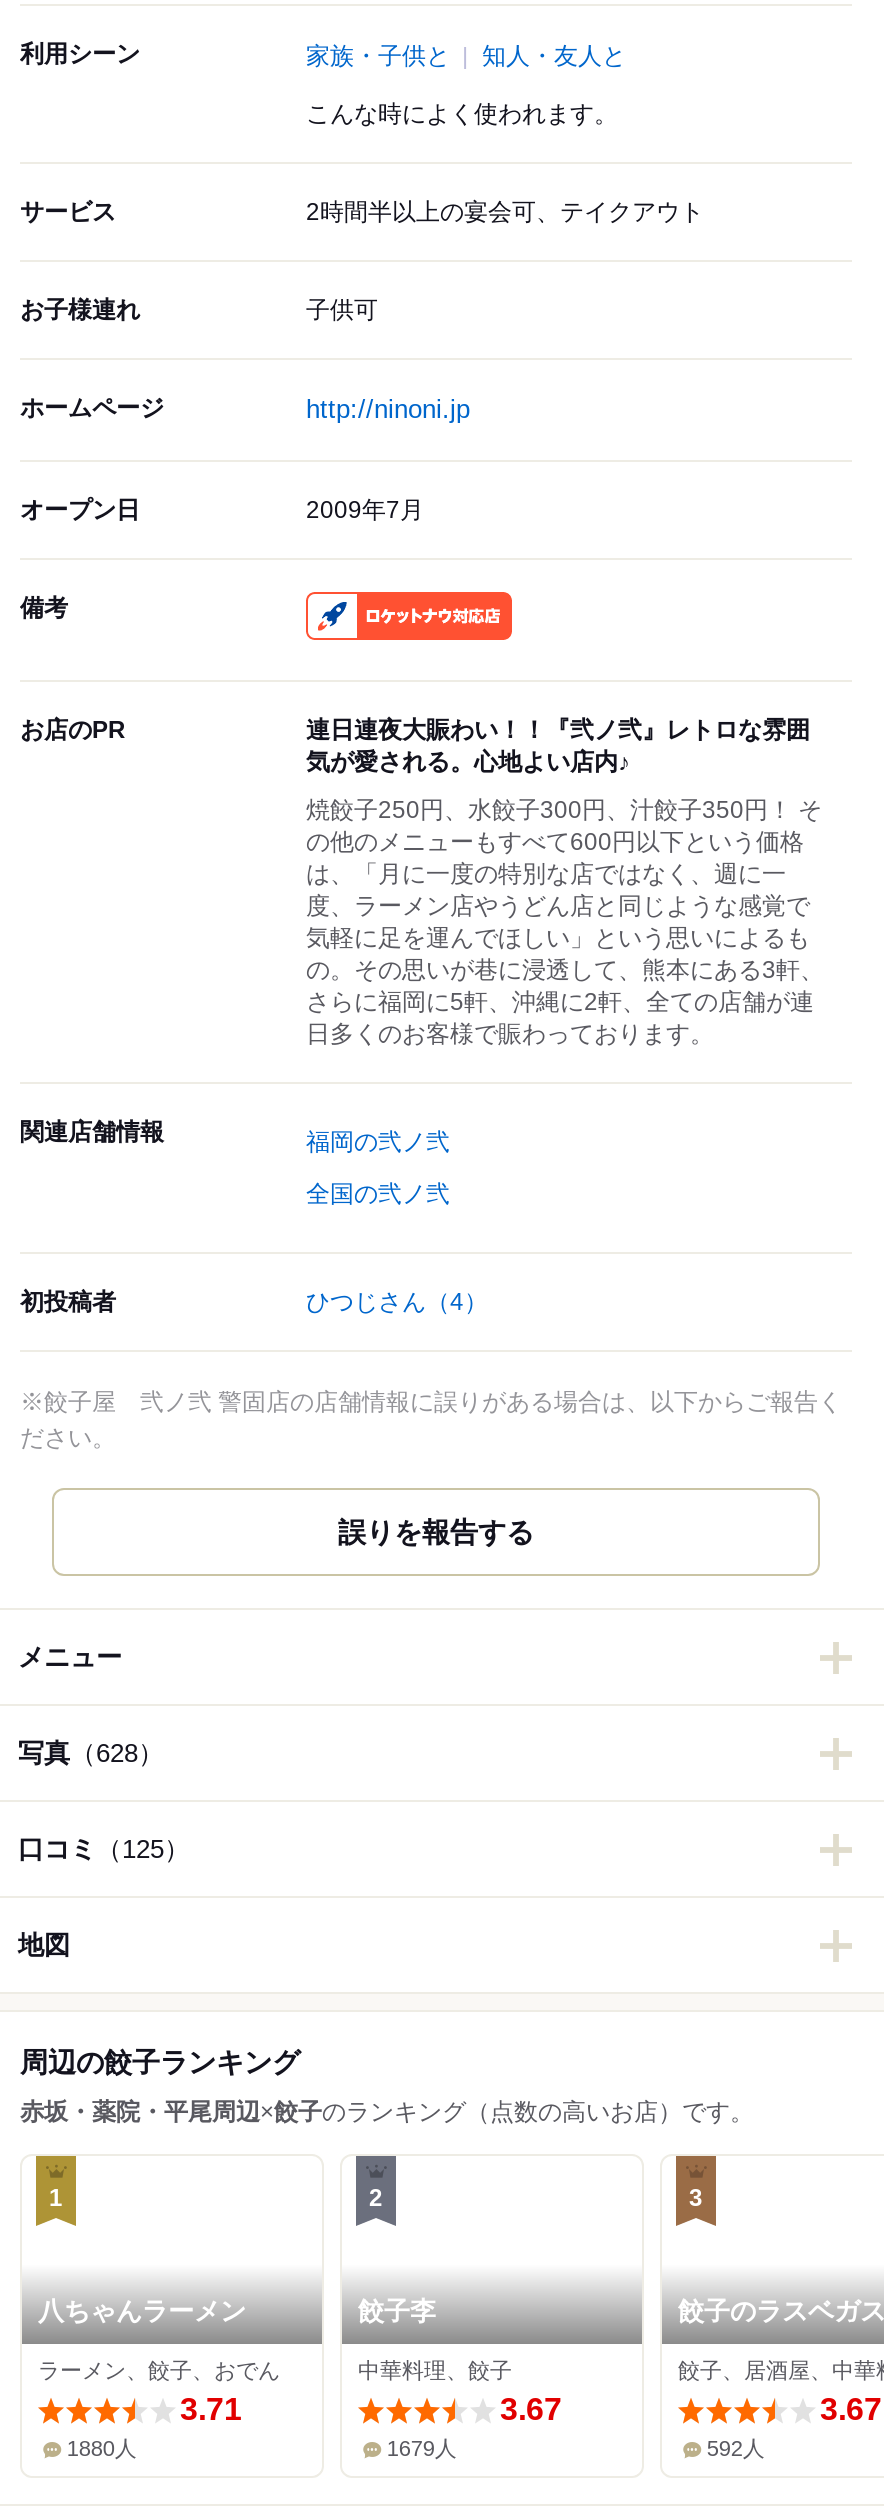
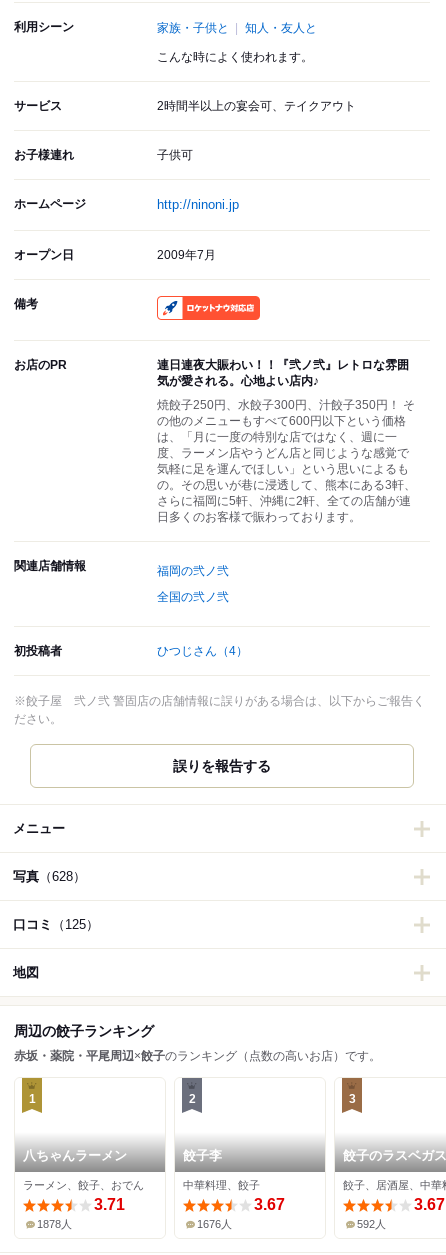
- 1880人
+ 1878人

- 1679人
+ 1676人
